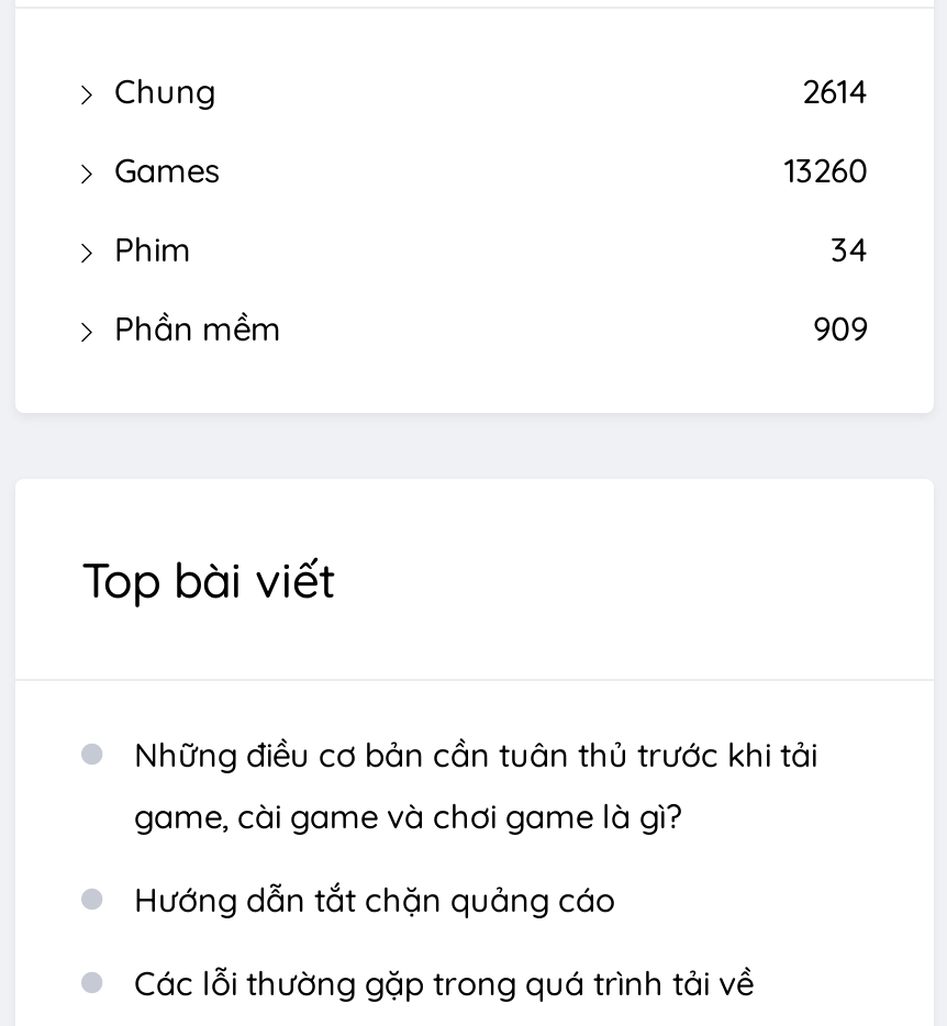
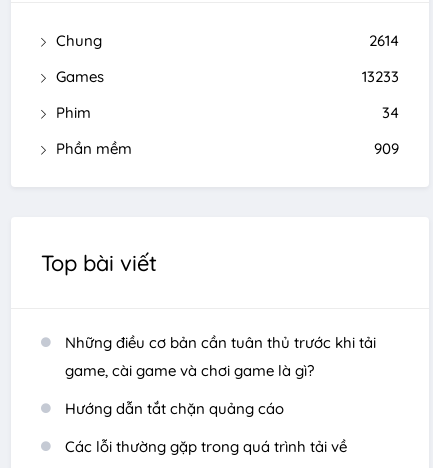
- 13260
+ 13233
